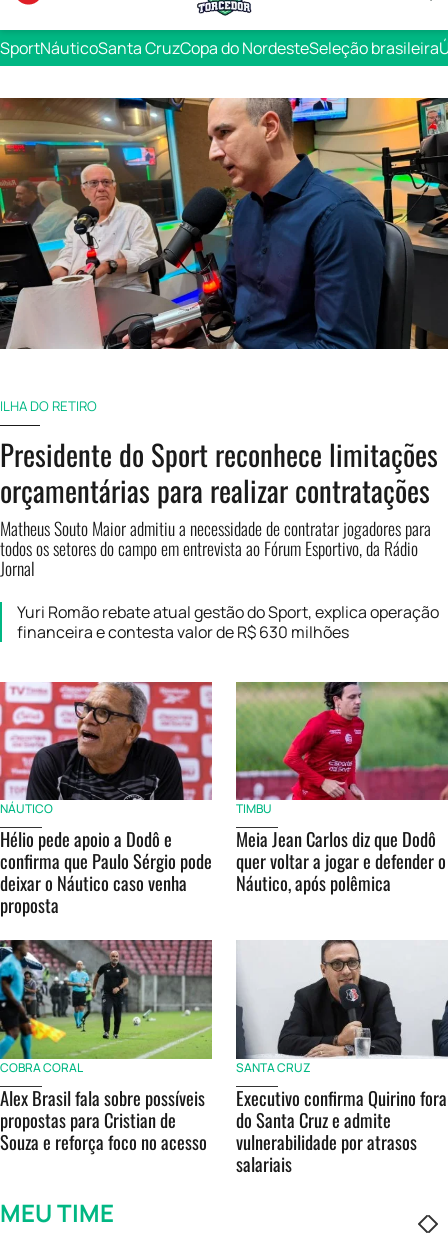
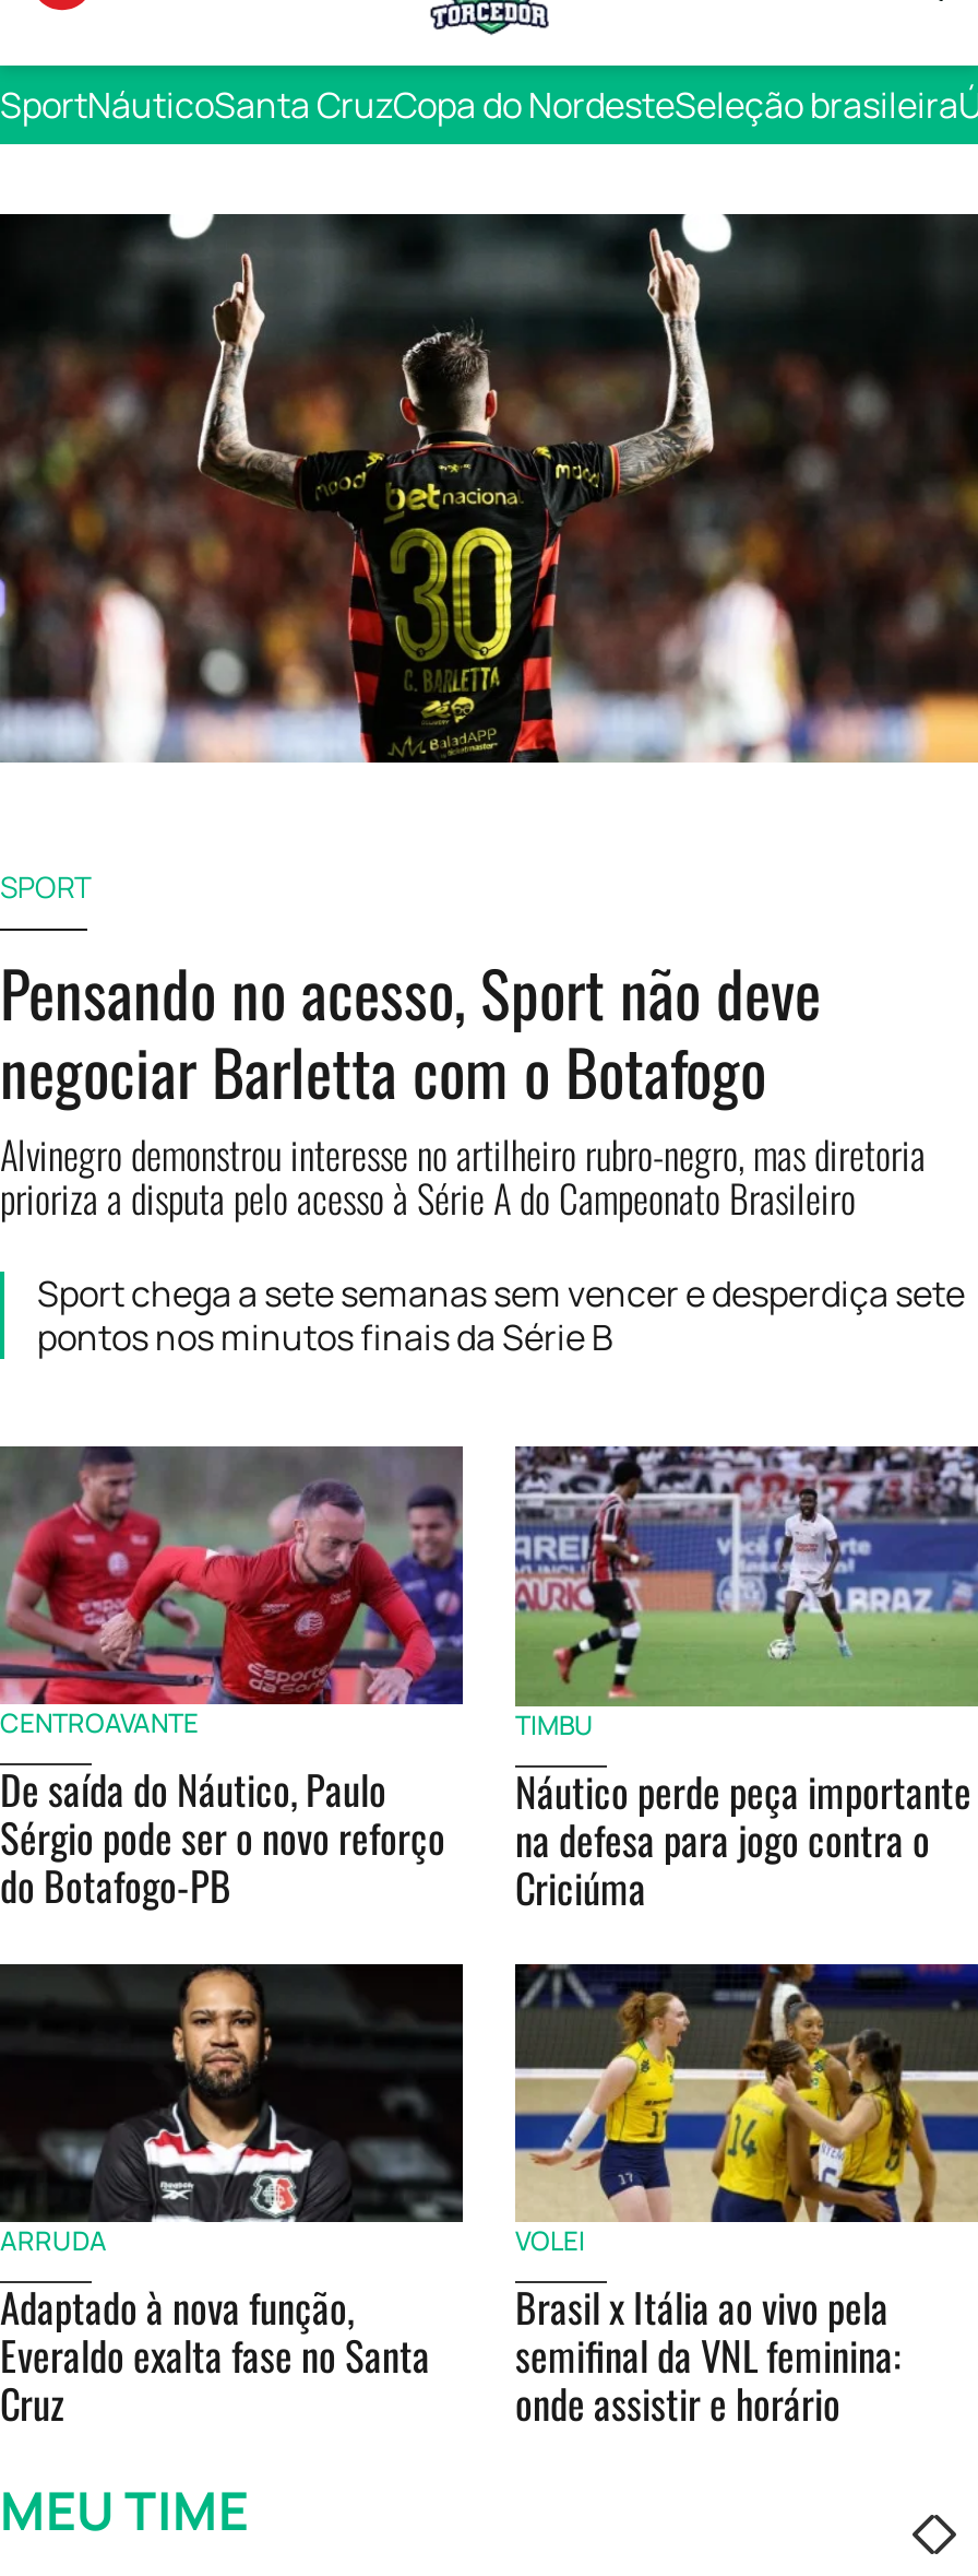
- [image]
+ [image]

- ILHA DO RETIRO
- Presidente do Sport reconhece limitações
- orçamentárias para realizar contratações
- Matheus Souto Maior admitiu a necessidade de contratar jogadores para
- todos os setores do campo em entrevista ao Fórum Esportivo, da Rádio
- Jornal
+ SPORT
+ Pensando no acesso, Sport não deve
+ negociar Barletta com o Botafogo
+ Alvinegro demonstrou interesse no artilheiro rubro-negro, mas diretoria
+ prioriza a disputa pelo acesso à Série A do Campeonato Brasileiro

- Yuri Romão rebate atual gestão do Sport, explica operação
- financeira e contesta valor de R$ 630 milhões
+ Sport chega a sete semanas sem vencer e desperdiça sete
+ pontos nos minutos finais da Série B

- [image]
- NÁUTICO
- Hélio pede apoio a Dodô e
- confirma que Paulo Sérgio pode
- deixar o Náutico caso venha
- proposta
+ [image]
+ CENTROAVANTE
+ De saída do Náutico, Paulo
+ Sérgio pode ser o novo reforço
+ do Botafogo-PB

- [image]
- Meia Jean Carlos diz que Dodô
- quer voltar a jogar e defender o
- Náutico, após polêmica
+ [image]
+ Náutico perde peça importante
+ na defesa para jogo contra o
+ Criciúma

- [image]
- COBRA CORAL
- Alex Brasil fala sobre possíveis
- propostas para Cristian de
- Souza e reforça foco no acesso
+ [image]
+ ARRUDA
+ Adaptado à nova função,
+ Everaldo exalta fase no Santa
+ Cruz

- [image]
- SANTA CRUZ
- Executivo confirma Quirino fora
- do Santa Cruz e admite
- vulnerabilidade por atrasos
- salariais
+ [image]
+ VOLEI
+ Brasil x Itália ao vivo pela
+ semifinal da VNL feminina:
+ onde assistir e horário
